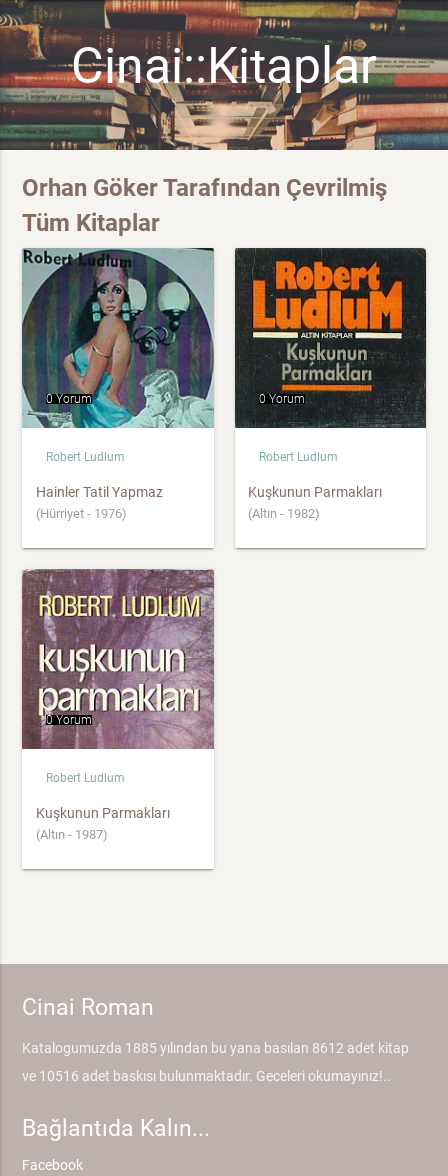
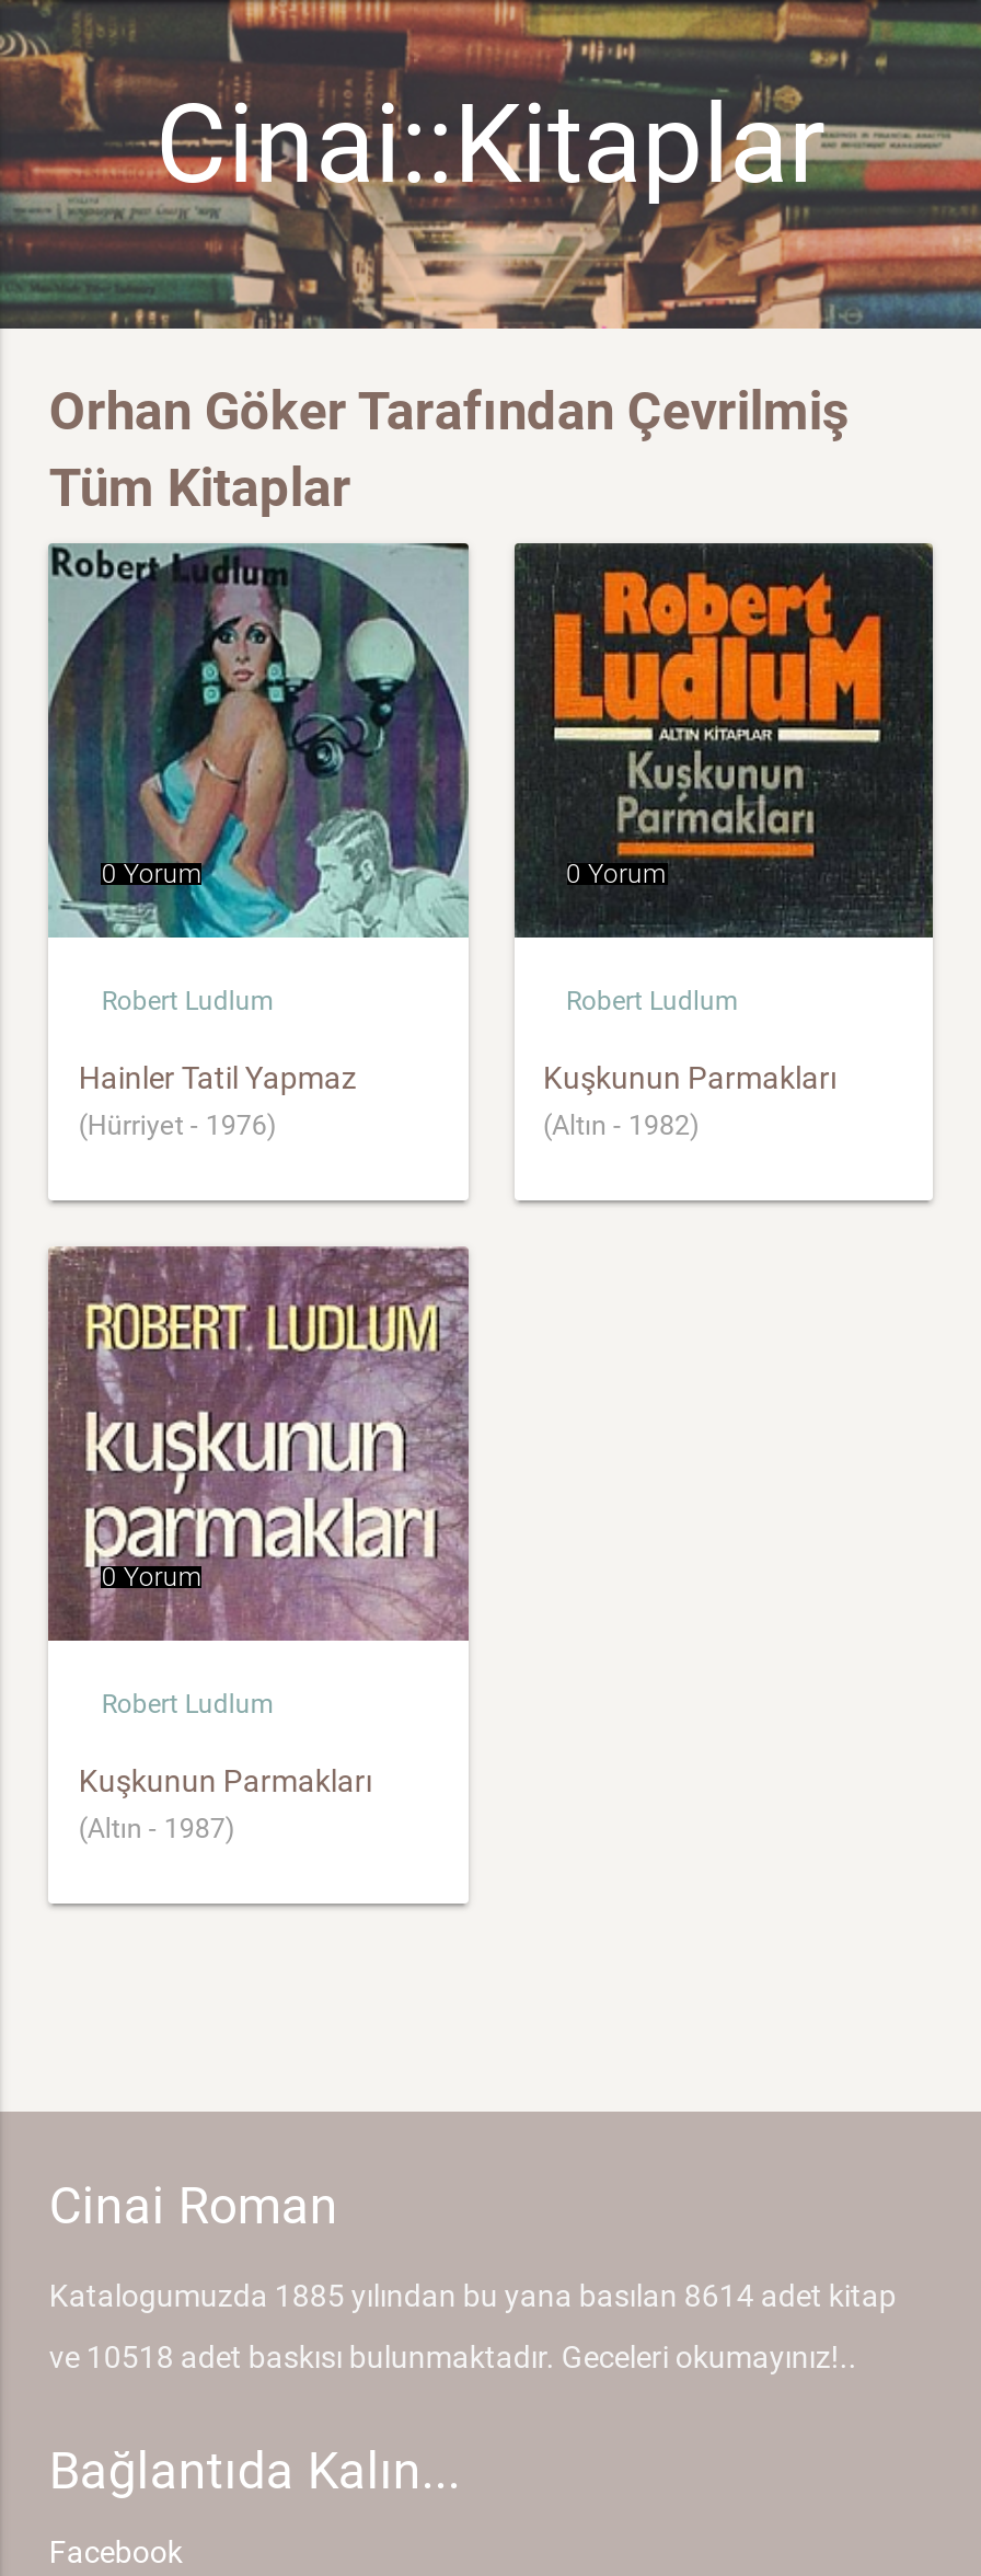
- Katalogumuzda 1885 yılından bu yana basılan 8612 adet kitap
+ Katalogumuzda 1885 yılından bu yana basılan 8614 adet kitap

- ve 10516 adet baskısı bulunmaktadır. Geceleri okumayınız!..
+ ve 10518 adet baskısı bulunmaktadır. Geceleri okumayınız!..
